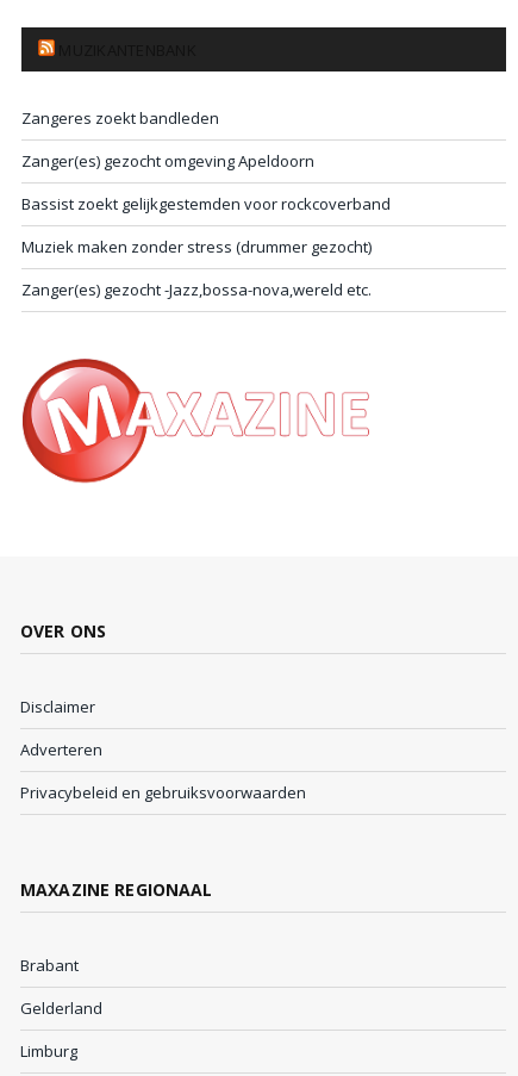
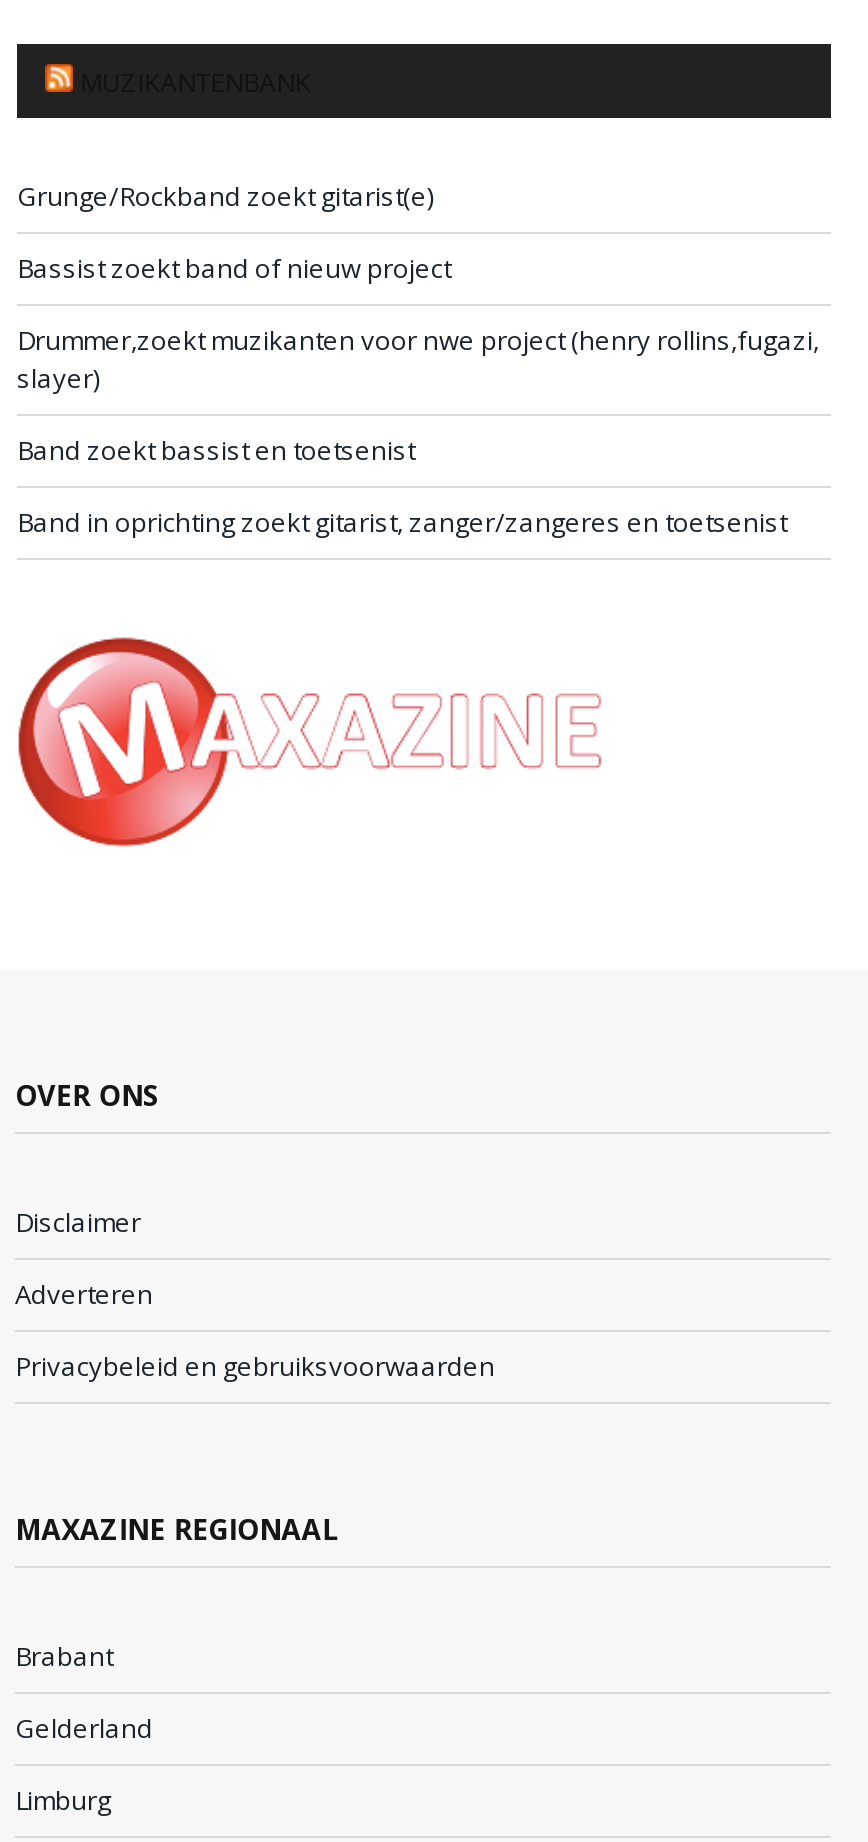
- Zangeres zoekt bandleden
+ Grunge/Rockband zoekt gitarist(e)

- Zanger(es) gezocht omgeving Apeldoorn
+ Bassist zoekt band of nieuw project

- Bassist zoekt gelijkgestemden voor rockcoverband
+ Drummer,zoekt muzikanten voor nwe project (henry rollins,fugazi,
+ slayer)

- Muziek maken zonder stress (drummer gezocht)
+ Band zoekt bassist en toetsenist

- Zanger(es) gezocht -Jazz,bossa-nova,wereld etc.
+ Band in oprichting zoekt gitarist, zanger/zangeres en toetsenist
